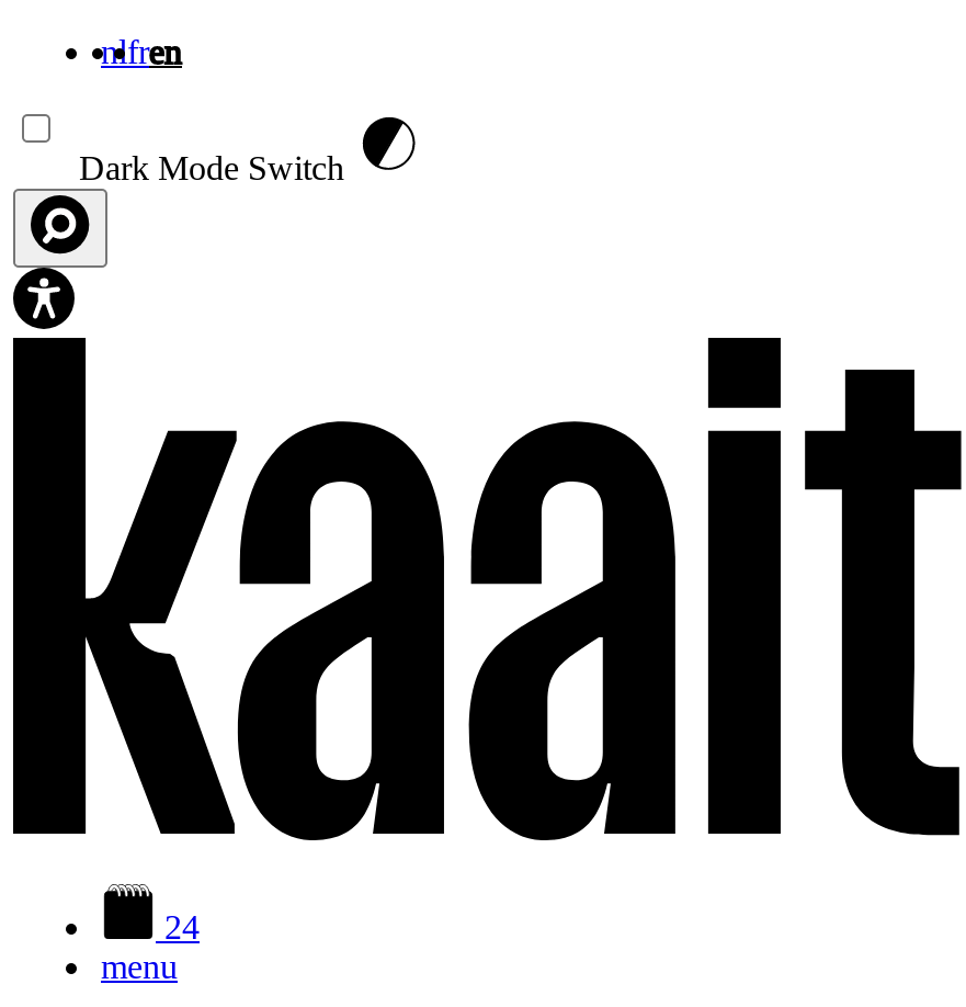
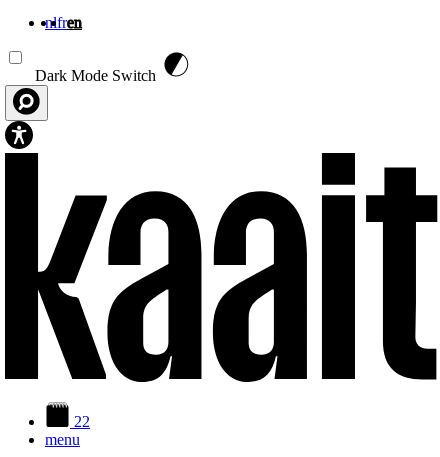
- 24
+ 22
